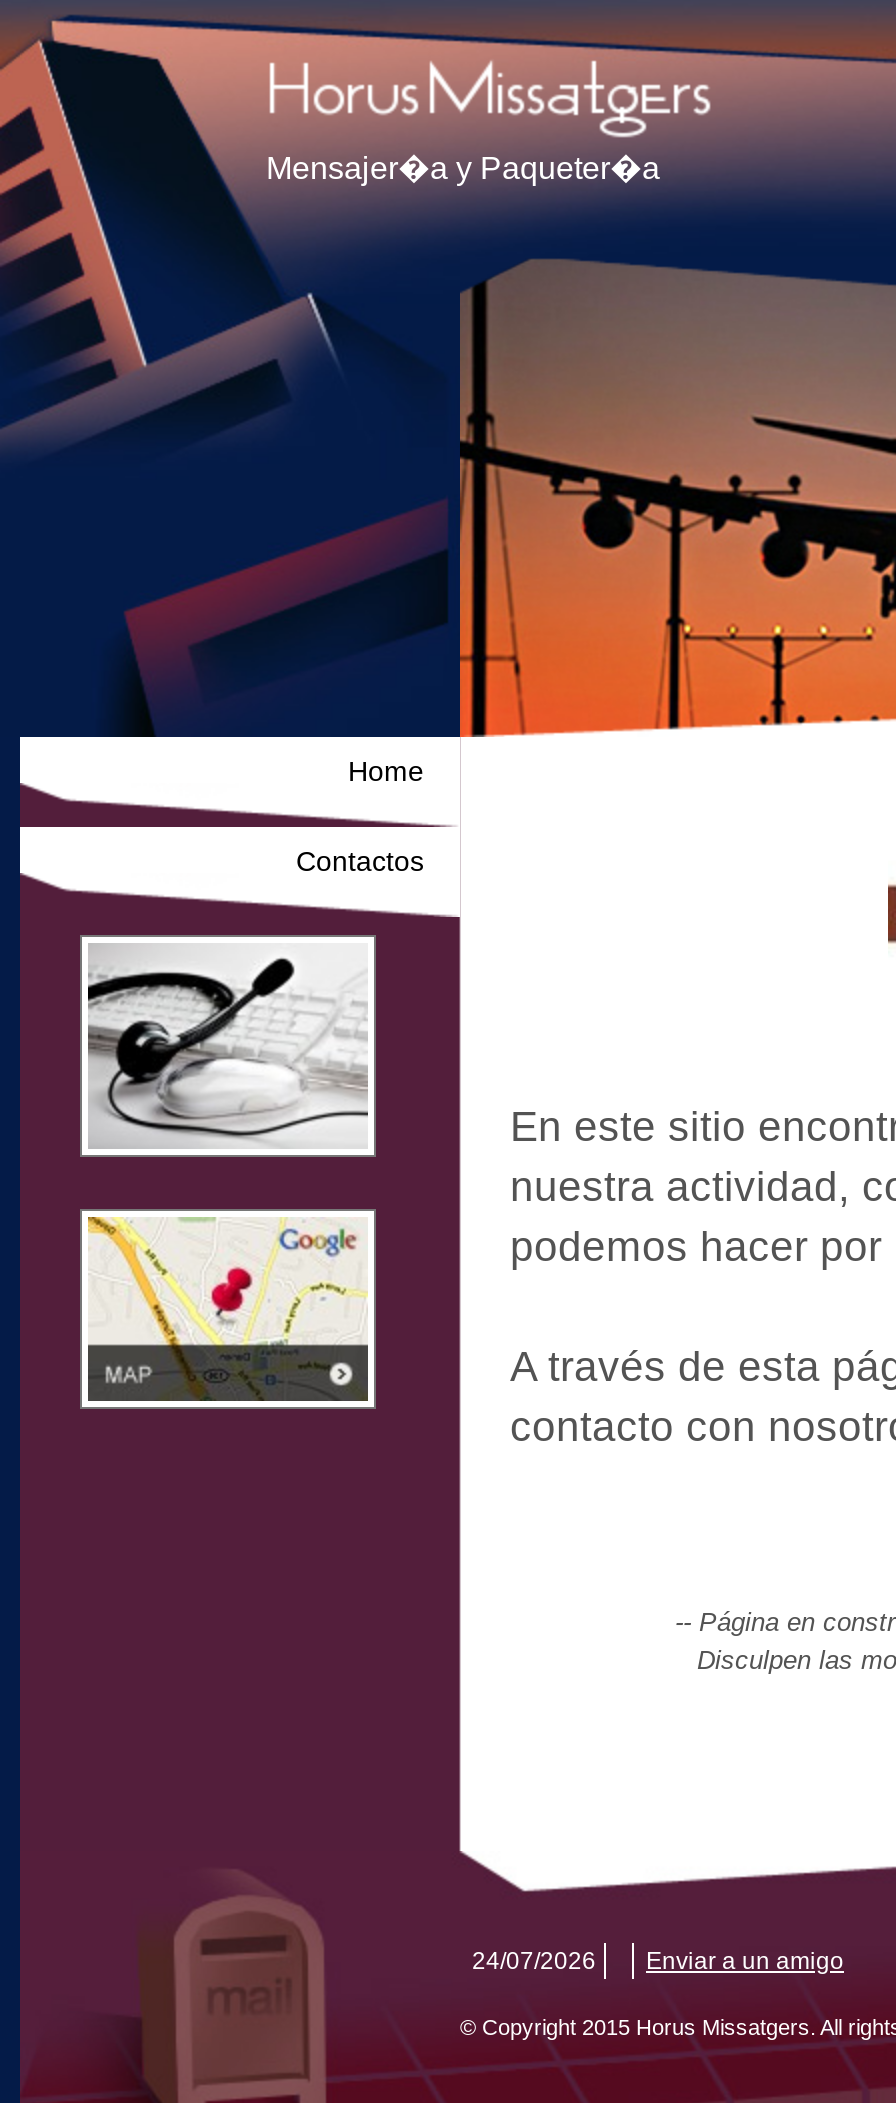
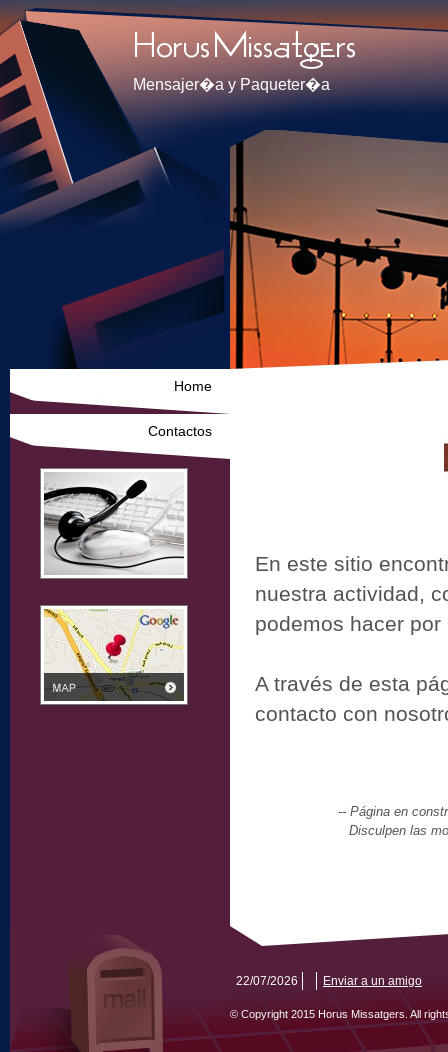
- 24/07/2026 Enviar a un amigo
+ 22/07/2026 Enviar a un amigo
